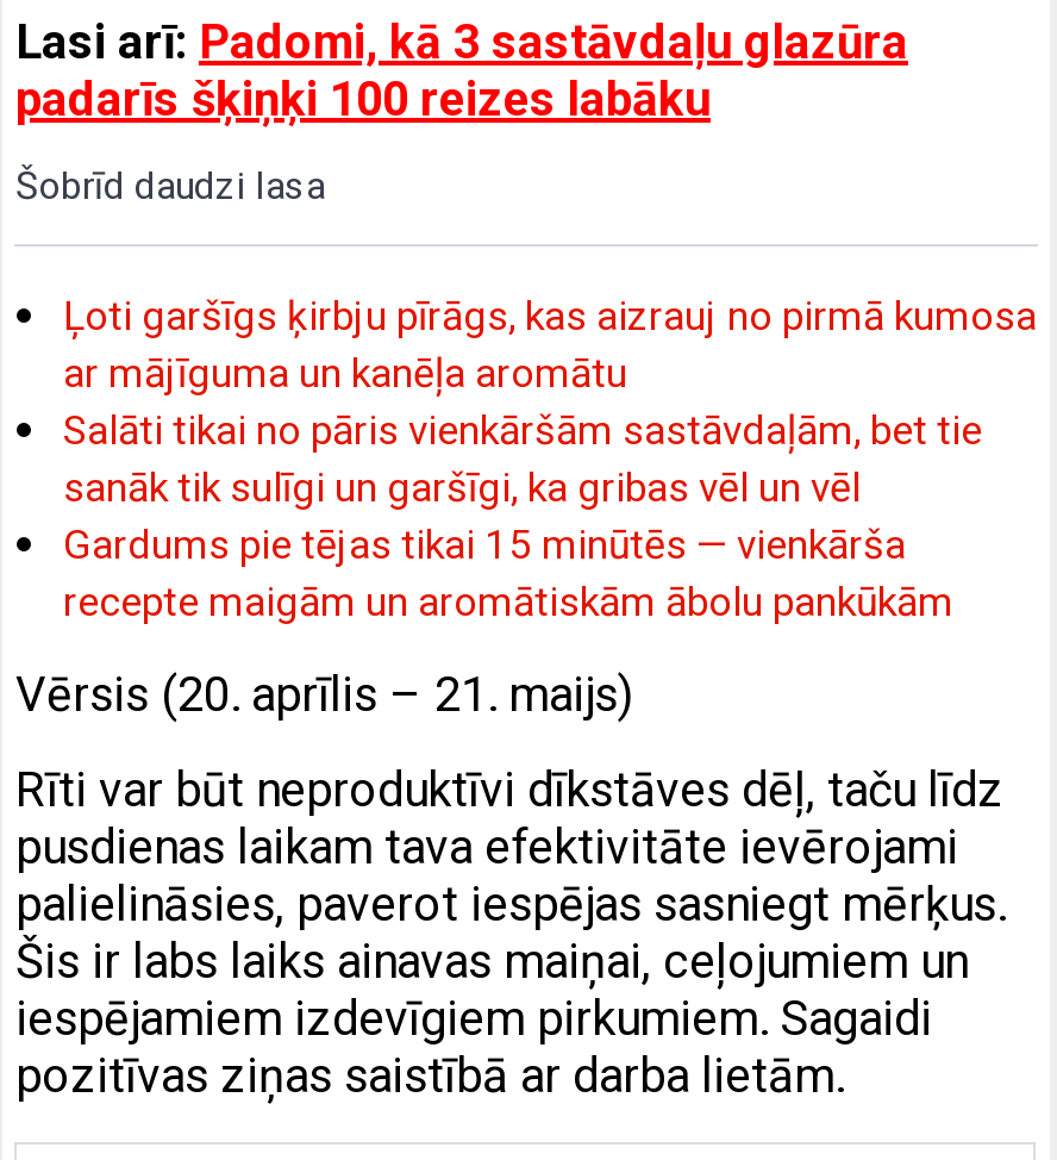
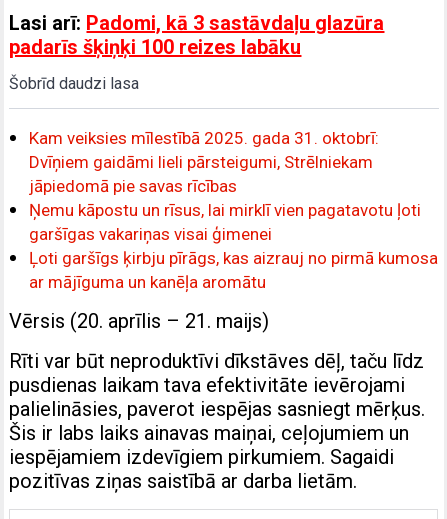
+ Kam veiksies mīlestībā 2025. gada 31. oktobrī:
+ Dvīņiem gaidāmi lieli pārsteigumi, Strēlniekam
+ jāpiedomā pie savas rīcības
+ Ņemu kāpostu un rīsus, lai mirklī vien pagatavotu ļoti
+ garšīgas vakariņas visai ģimenei

moved down: Ļoti garšīgs ķirbju pīrāgs, kas aizrauj no pirmā kumosa | ar mājīguma un kanēļa aromātu

- Salāti tikai no pāris vienkāršām sastāvdaļām, bet tie
- sanāk tik sulīgi un garšīgi, ka gribas vēl un vēl
- Gardums pie tējas tikai 15 minūtēs — vienkārša
- recepte maigām un aromātiskām ābolu pankūkām
